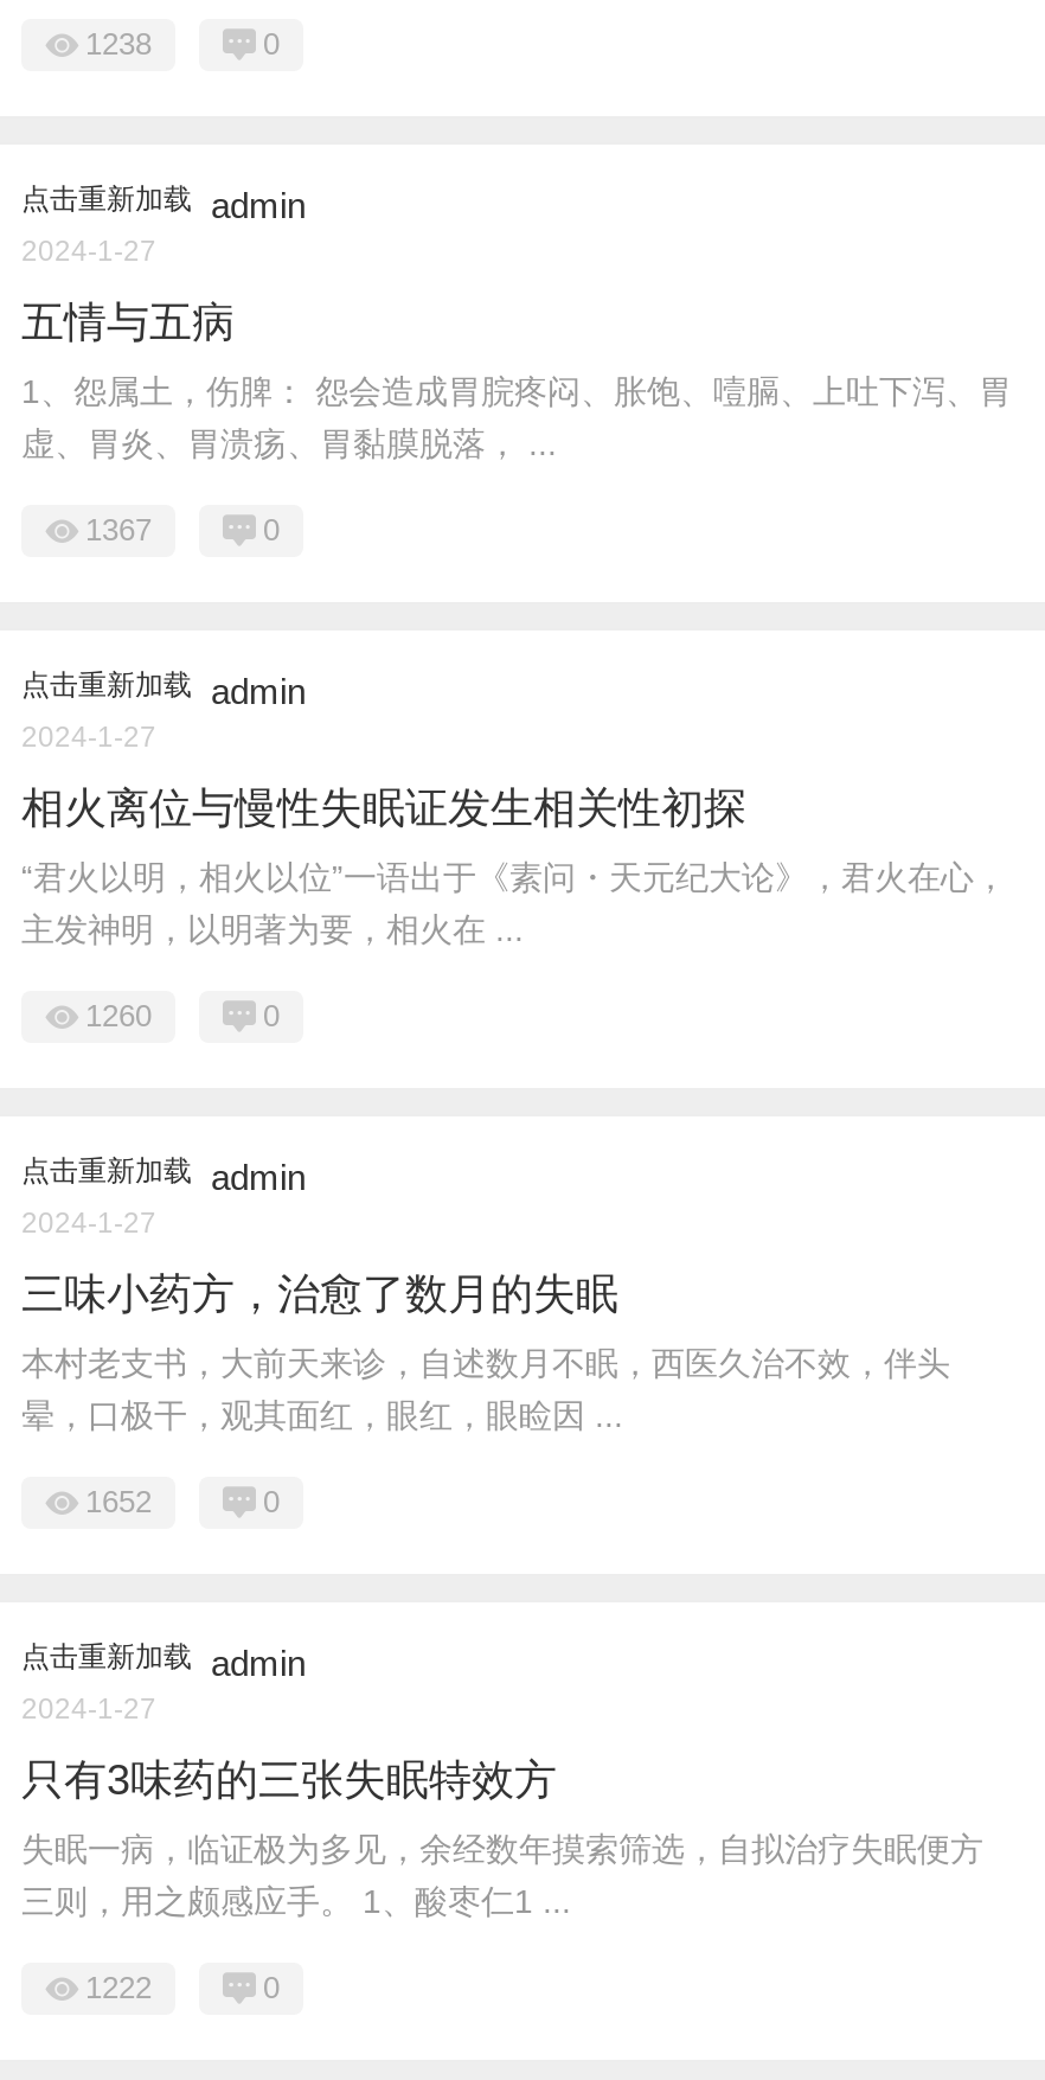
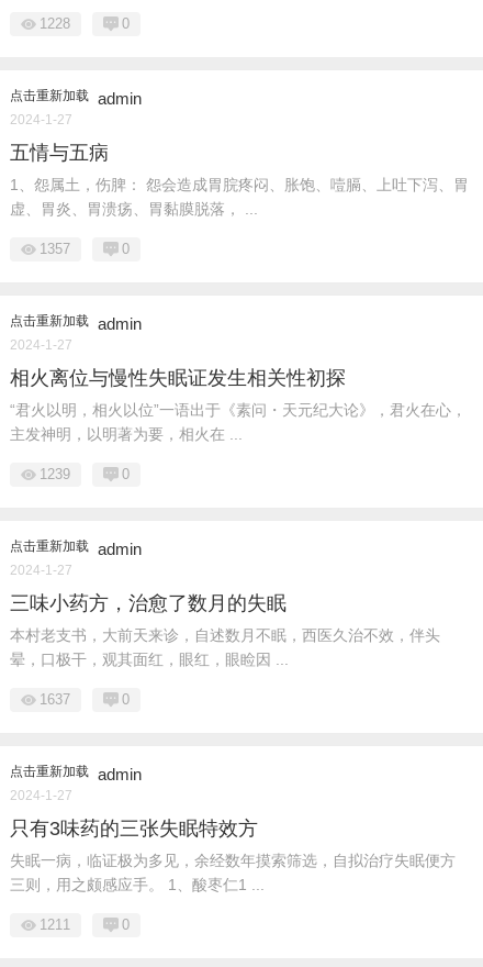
- 1238
+ 1228

- 1367
+ 1357

- 1260
+ 1239

- 1652
+ 1637

- 1222
+ 1211
